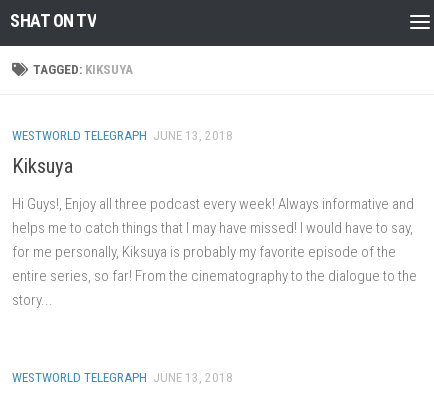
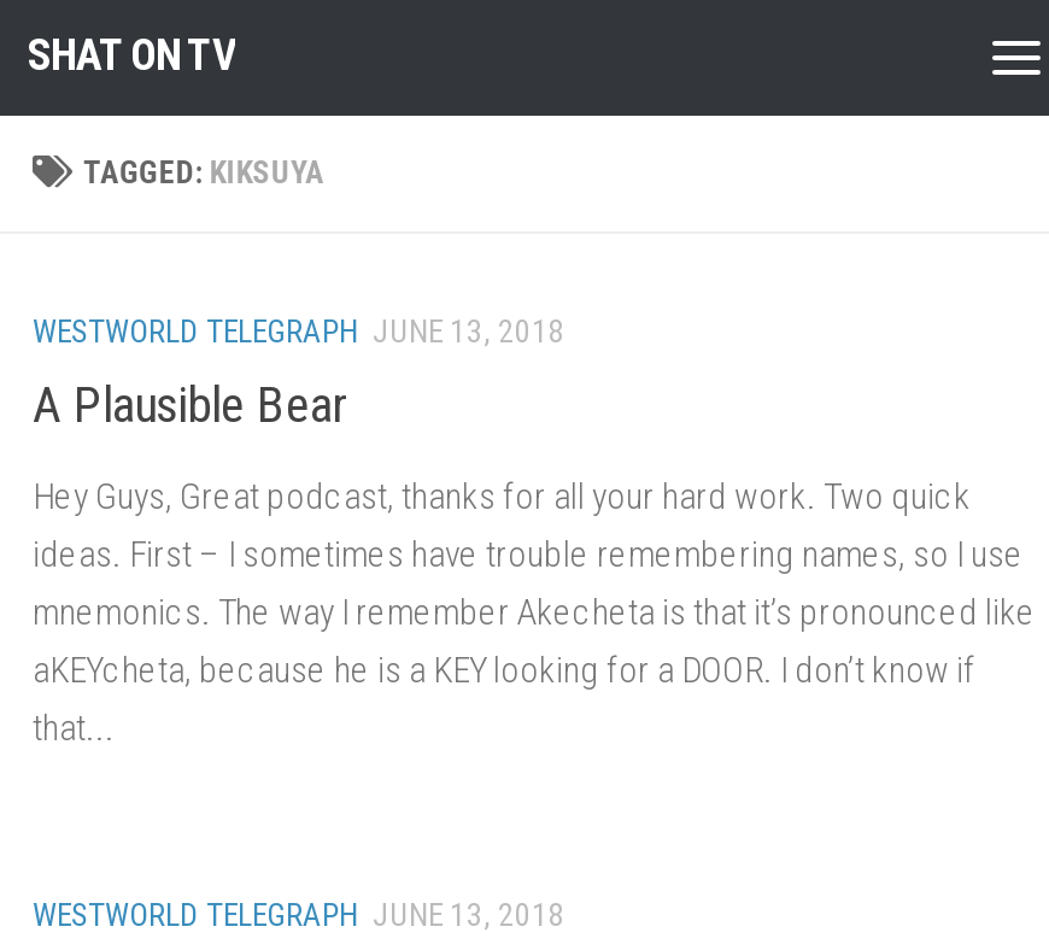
- Kiksuya
+ A Plausible Bear

- Hi Guys!, Enjoy all three podcast every week! Always informative and
- helps me to catch things that I may have missed! I would have to say,
- for me personally, Kiksuya is probably my favorite episode of the
- entire series, so far! From the cinematography to the dialogue to the
- story...
+ Hey Guys, Great podcast, thanks for all your hard work. Two quick
+ ideas. First – I sometimes have trouble remembering names, so I use
+ mnemonics. The way I remember Akecheta is that it’s pronounced like
+ aKEYcheta, because he is a KEY looking for a DOOR. I don’t know if
+ that...
